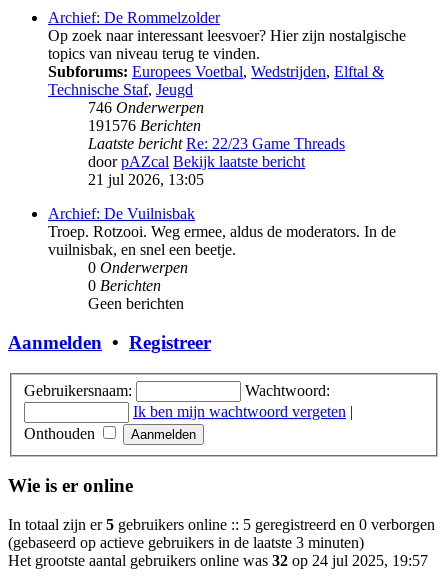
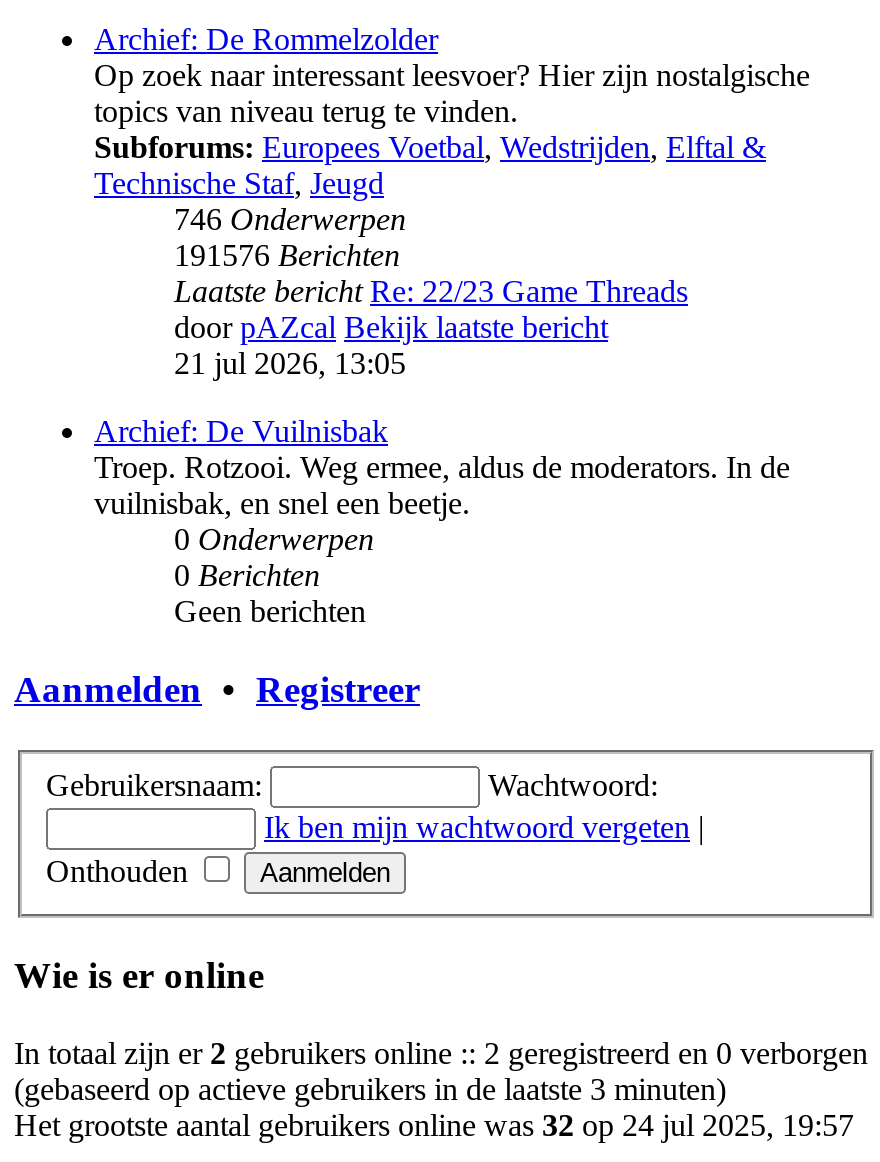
- In totaal zijn er 5 gebruikers online :: 5 geregistreerd en 0 verborgen
+ In totaal zijn er 2 gebruikers online :: 2 geregistreerd en 0 verborgen
